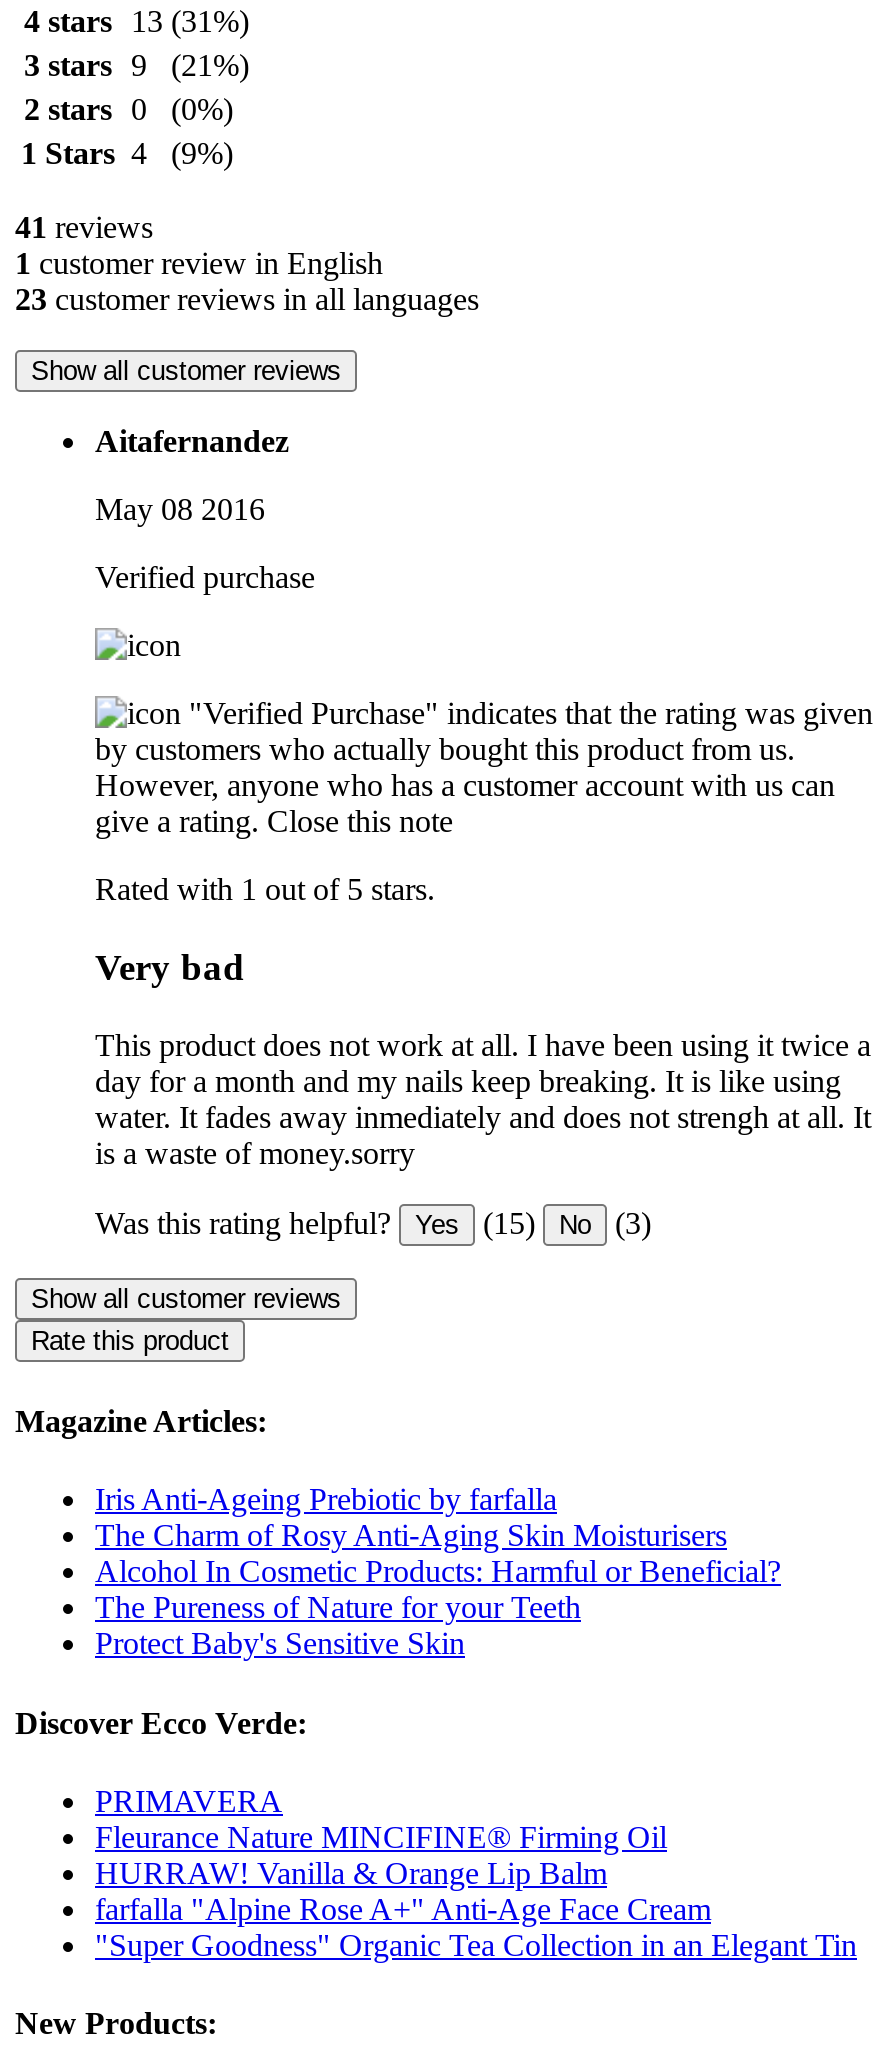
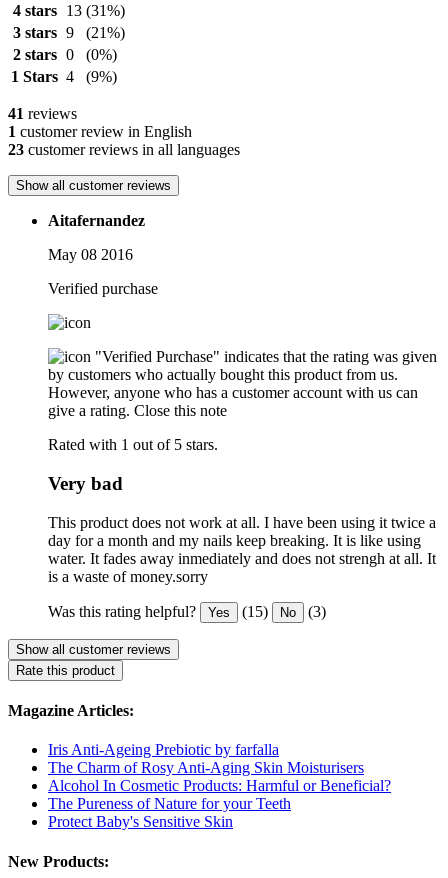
- Discover Ecco Verde:
- PRIMAVERA
- Fleurance Nature MINCIFINE® Firming Oil
- HURRAW! Vanilla & Orange Lip Balm
- farfalla "Alpine Rose A+" Anti-Age Face Cream
- "Super Goodness" Organic Tea Collection in an Elegant Tin
